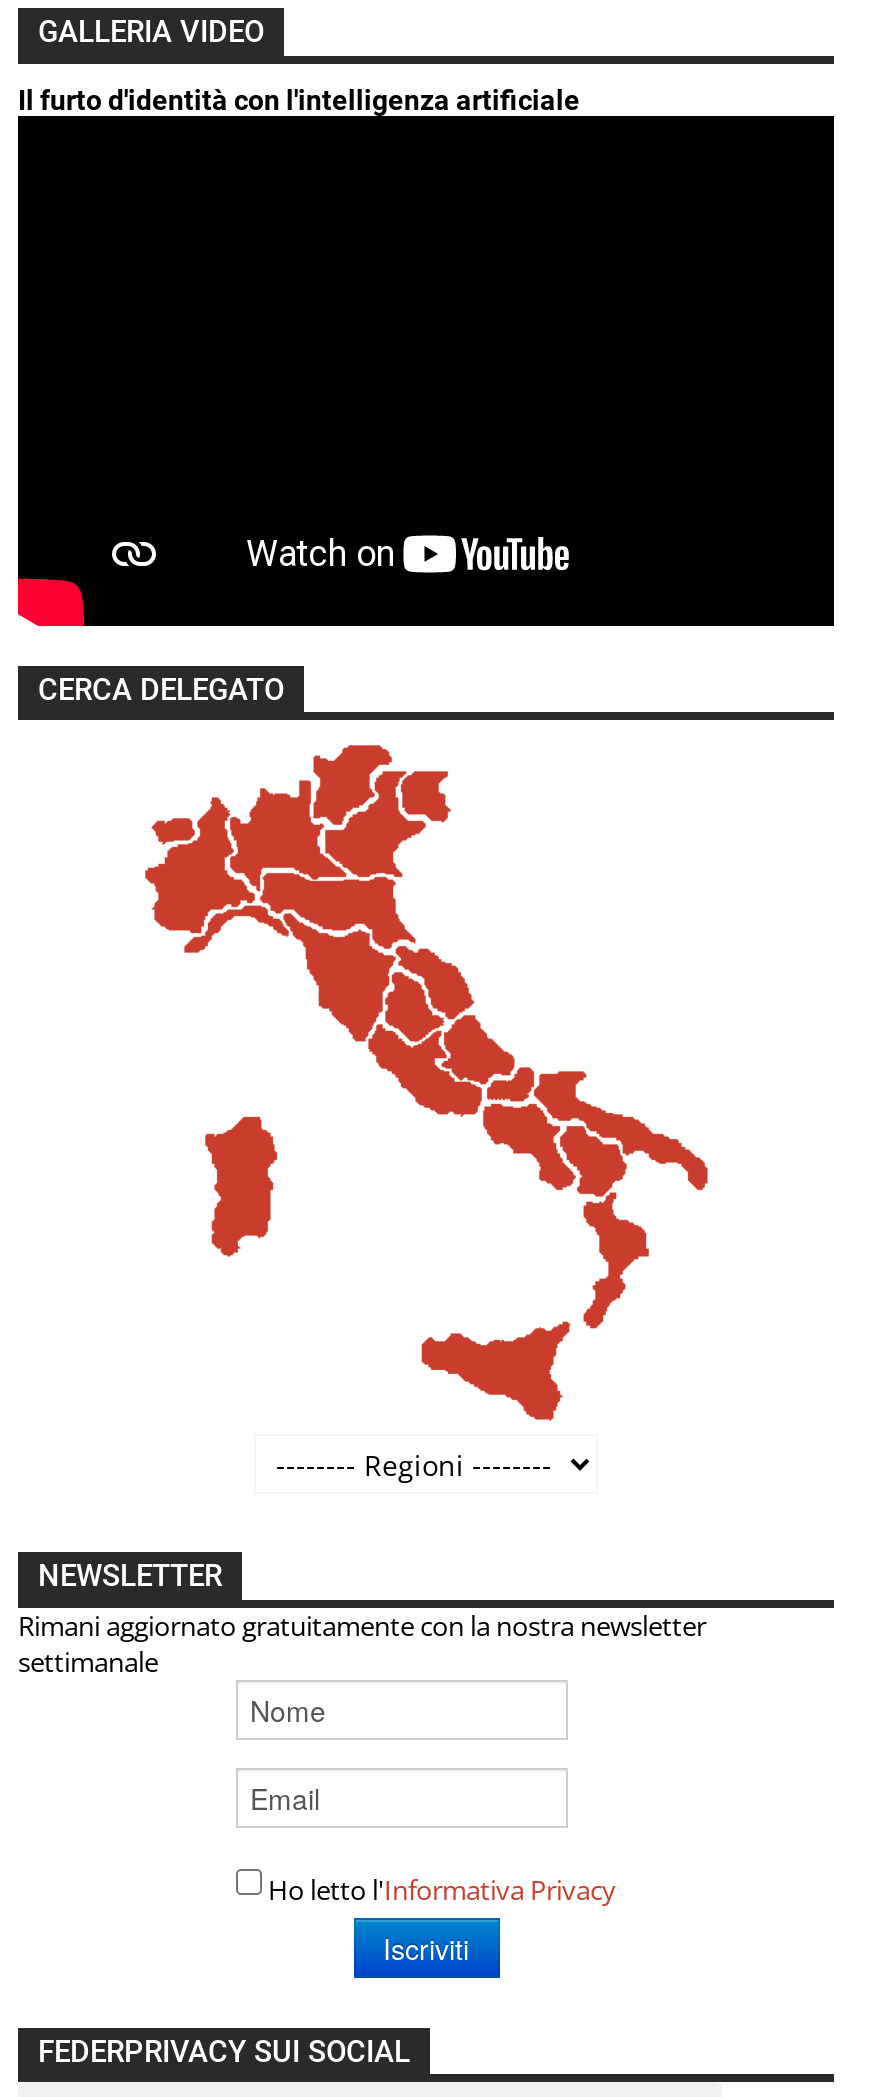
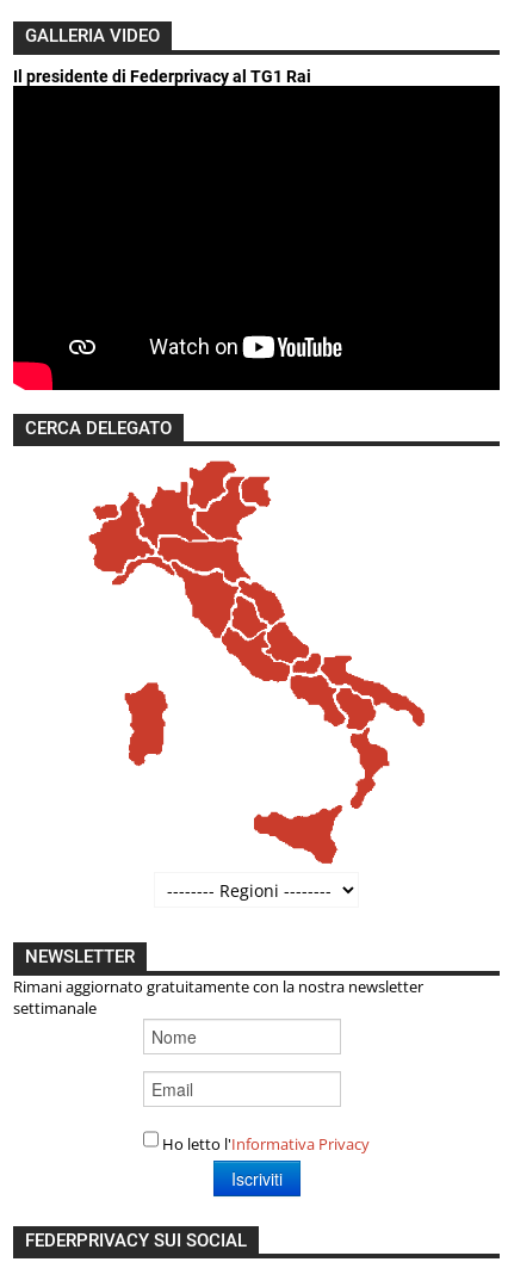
- Il furto d'identità con l'intelligenza artificiale
+ Il presidente di Federprivacy al TG1 Rai
